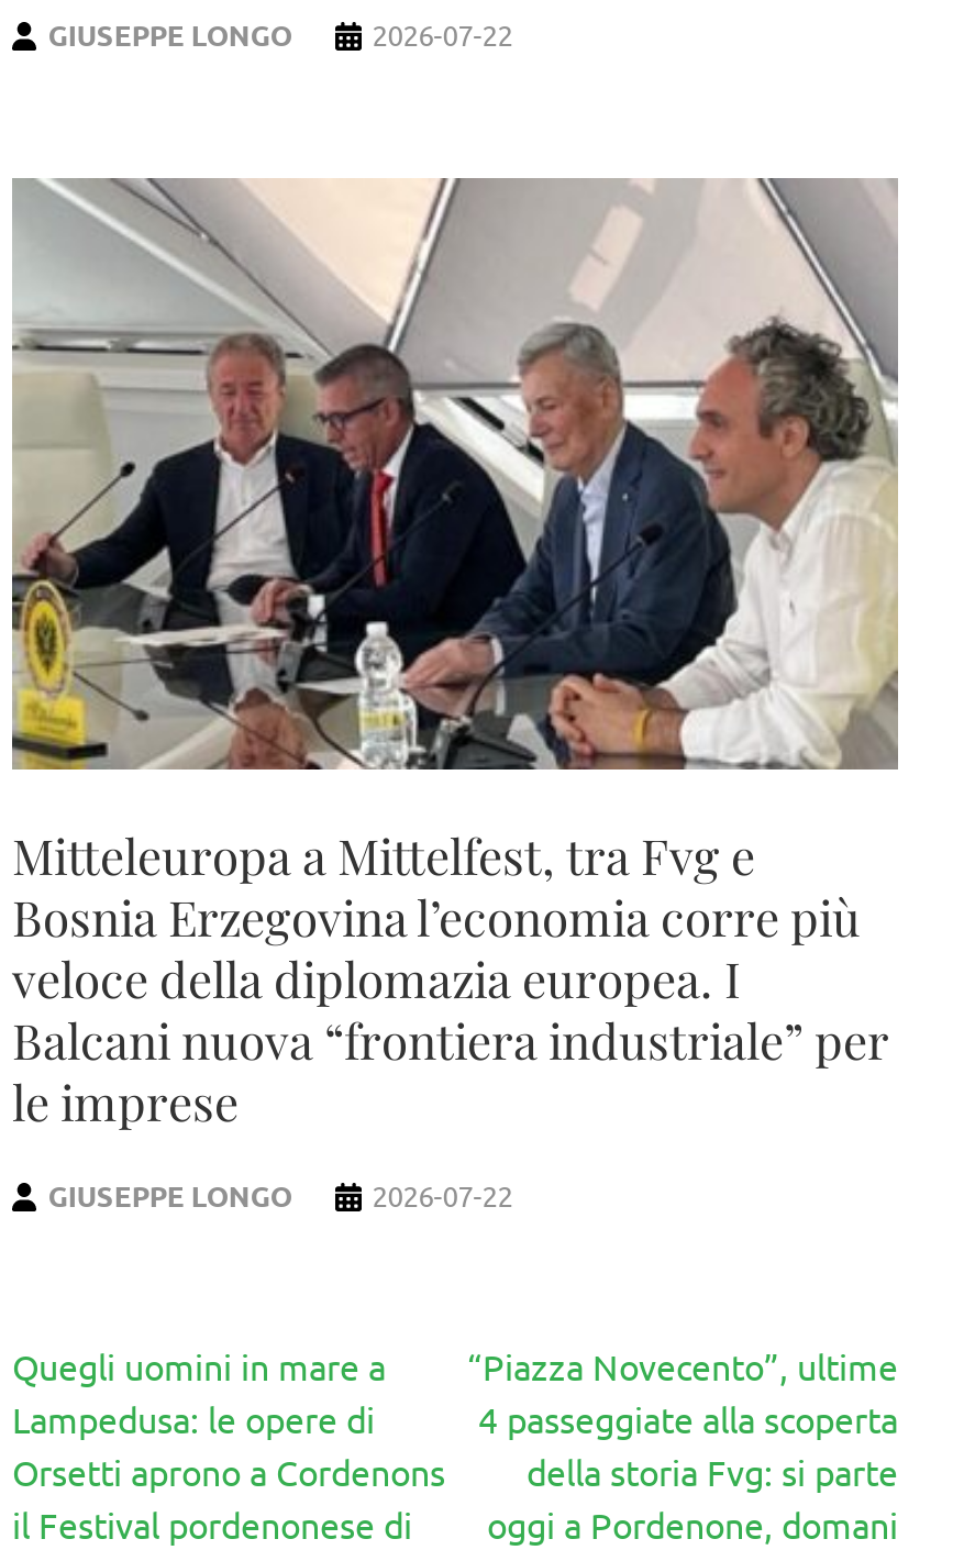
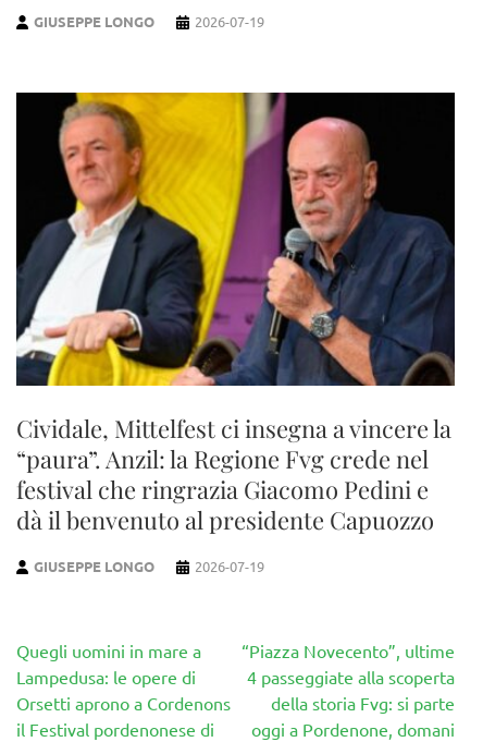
- 2026-07-22
+ 2026-07-19

- [image]
- Mitteleuropa a Mittelfest, tra Fvg e
- Bosnia Erzegovina l’economia corre più
- veloce della diplomazia europea. I
- Balcani nuova “frontiera industriale” per
- le imprese
+ [image]
+ Cividale, Mittelfest ci insegna a vincere la
+ “paura”. Anzil: la Regione Fvg crede nel
+ festival che ringrazia Giacomo Pedini e
+ dà il benvenuto al presidente Capuozzo

- 2026-07-22
+ 2026-07-19
